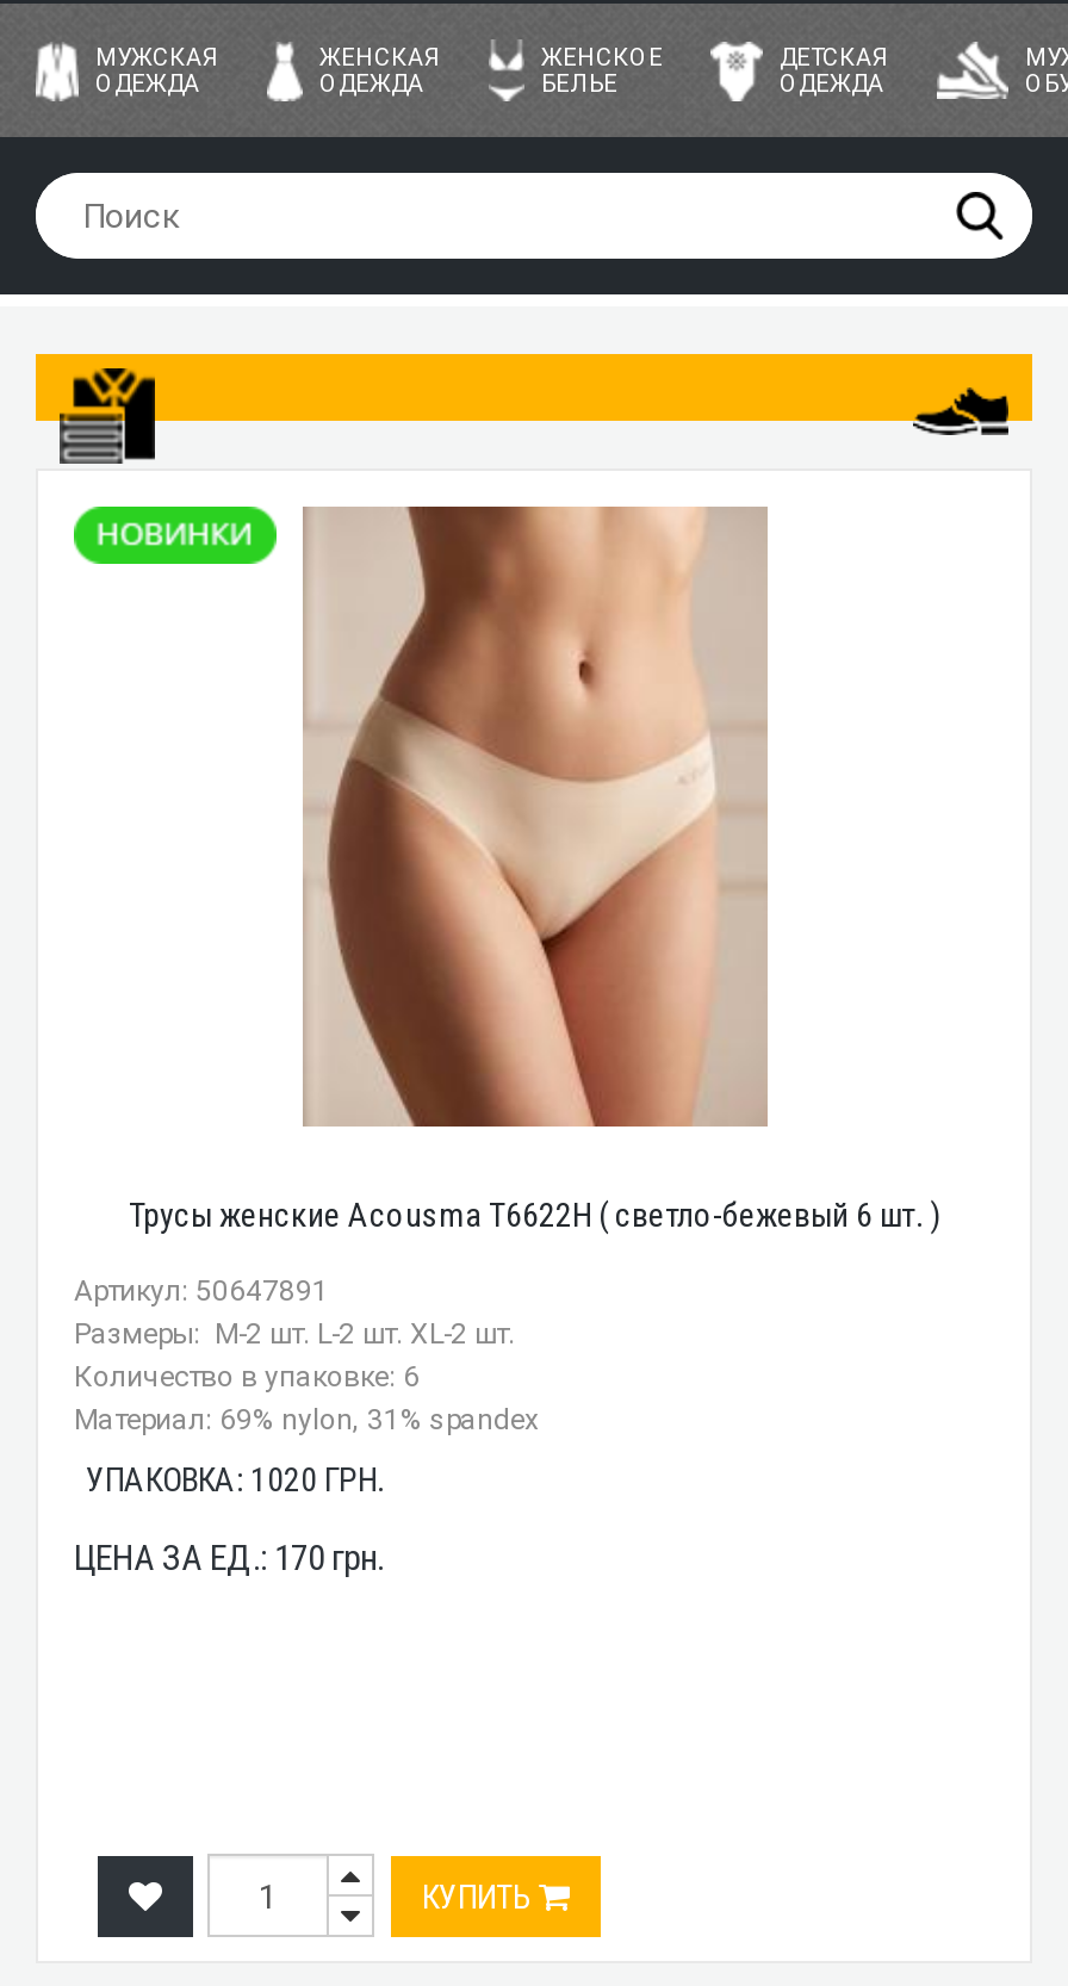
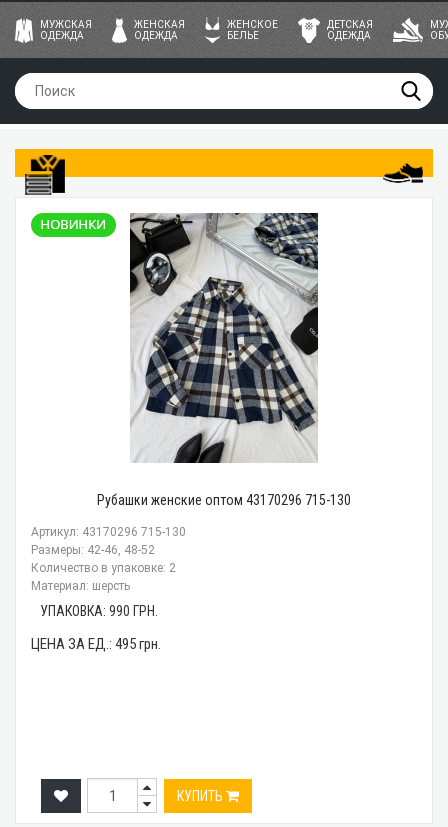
- [image]
- Трусы женские Acousma T6622H ( светло-бежевый 6 шт. )
+ [image]
+ Рубашки женские оптом 43170296 715-130

- Артикул: 50647891
- Размеры: M-2 шт. L-2 шт. XL-2 шт.
- Количество в упаковке: 6
- Материал: 69% nylon, 31% spandex
+ Артикул: 43170296 715-130
+ Размеры: 42-46, 48-52
+ Количество в упаковке: 2
+ Материал: шерсть

- УПАКОВКА: 1020 ГРН.
+ УПАКОВКА: 990 ГРН.

- ЦЕНА ЗА ЕД.: 170 грн.
+ ЦЕНА ЗА ЕД.: 495 грн.
